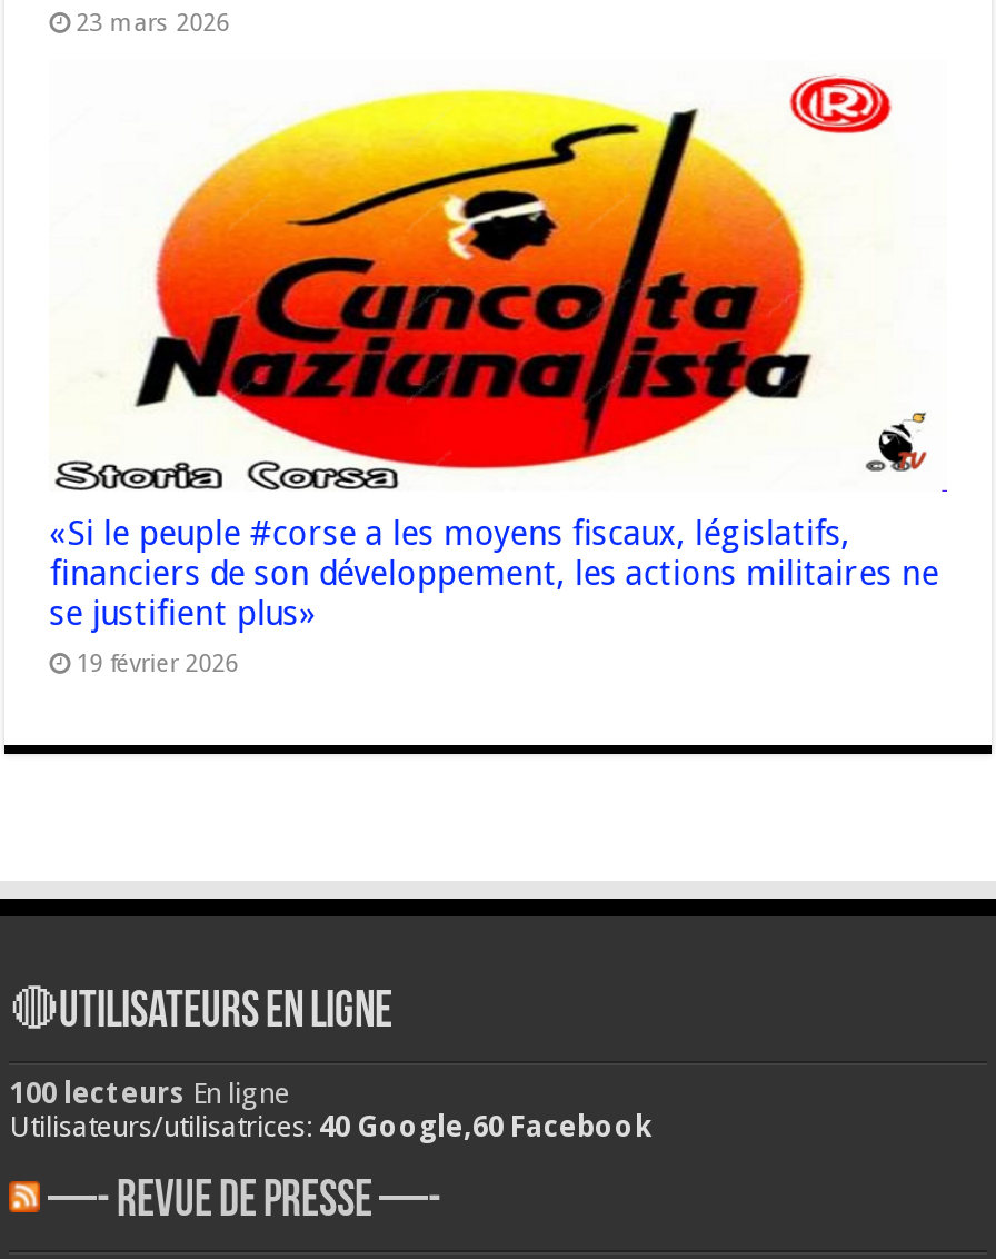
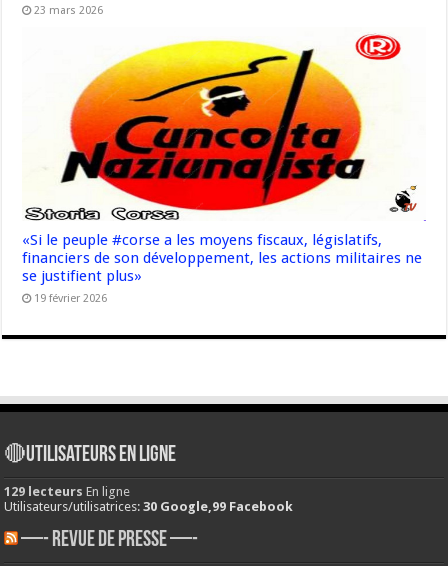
- 100 lecteurs En ligne
+ 129 lecteurs En ligne

- Utilisateurs/utilisatrices: 40 Google,60 Facebook
+ Utilisateurs/utilisatrices: 30 Google,99 Facebook
